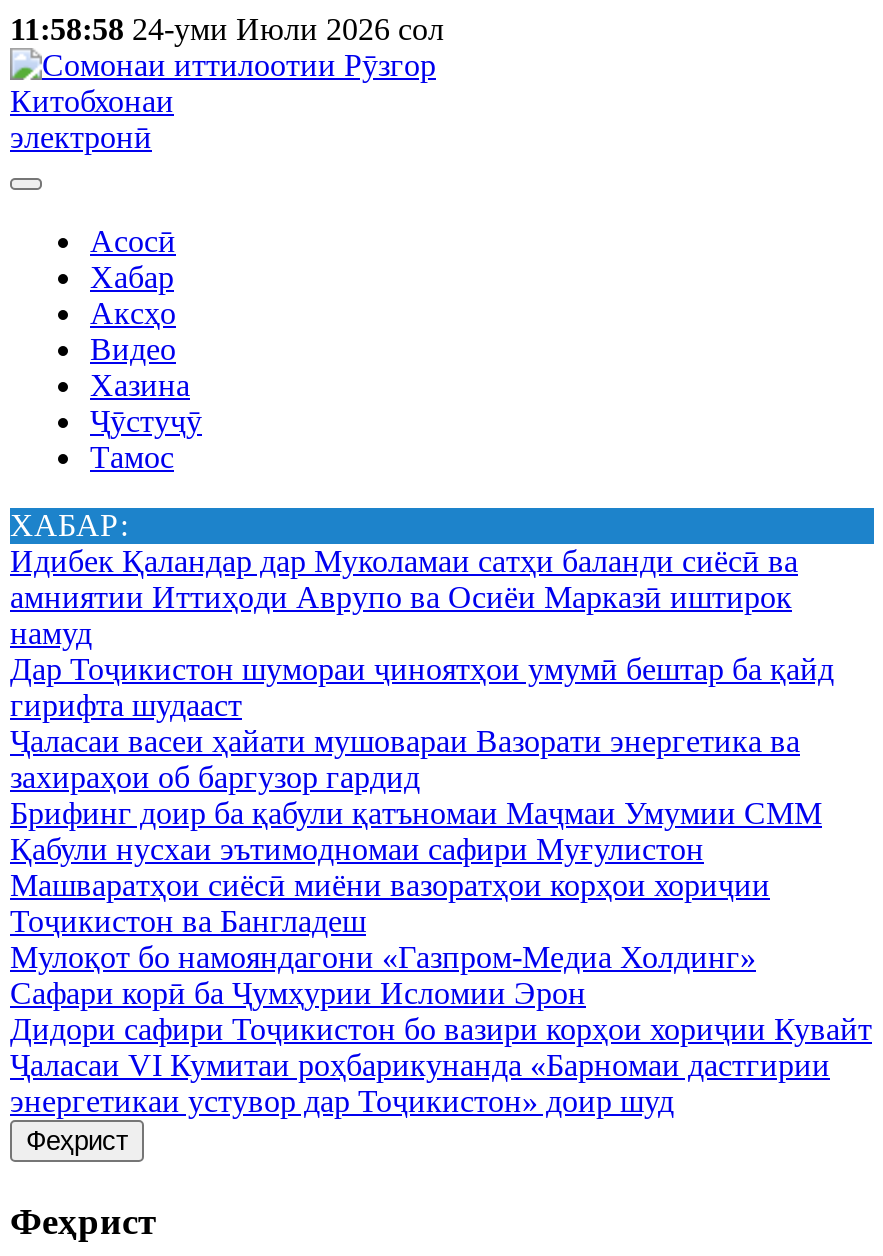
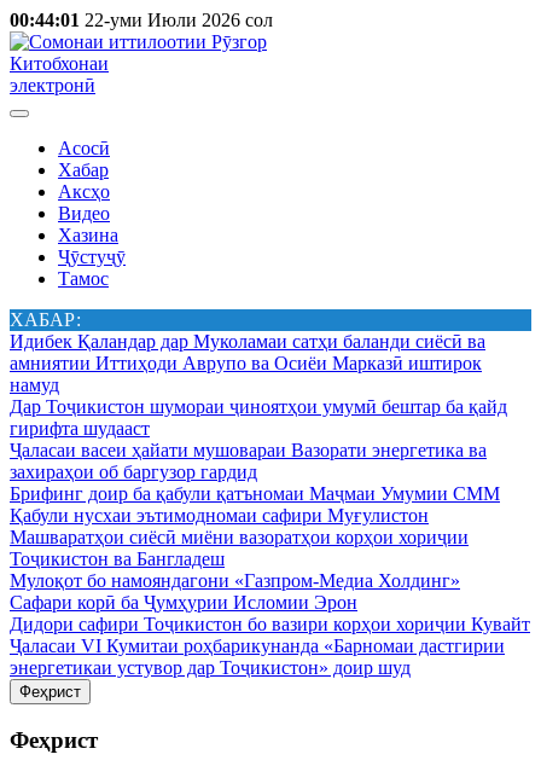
- 11:58:58 24-уми Июли 2026 сол
+ 00:44:01 22-уми Июли 2026 сол
